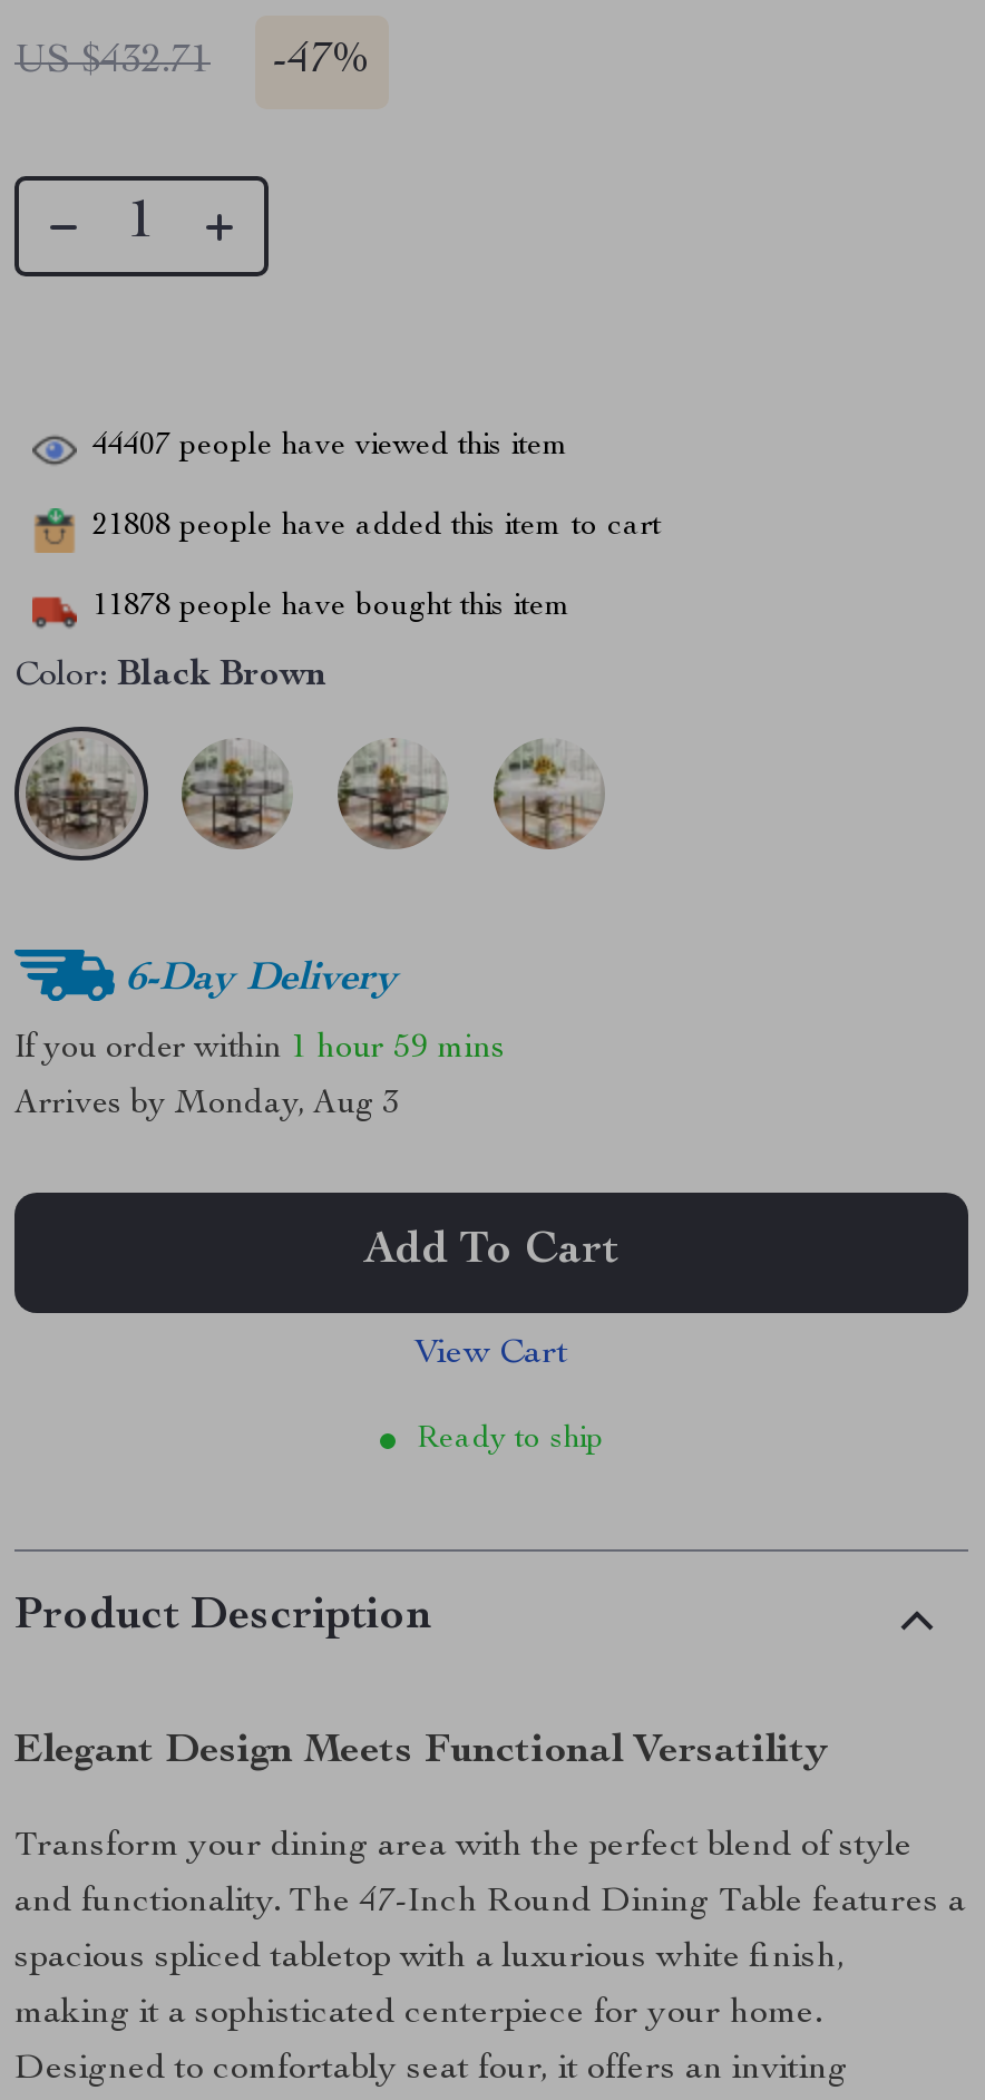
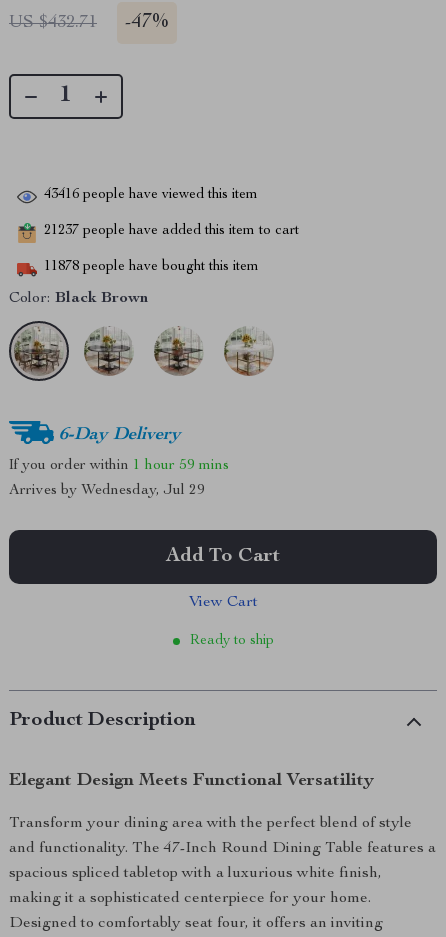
- 44407 people have viewed this item
+ 43416 people have viewed this item

- 21808 people have added this item to cart
+ 21237 people have added this item to cart

- Arrives by Monday, Aug 3
+ Arrives by Wednesday, Jul 29
